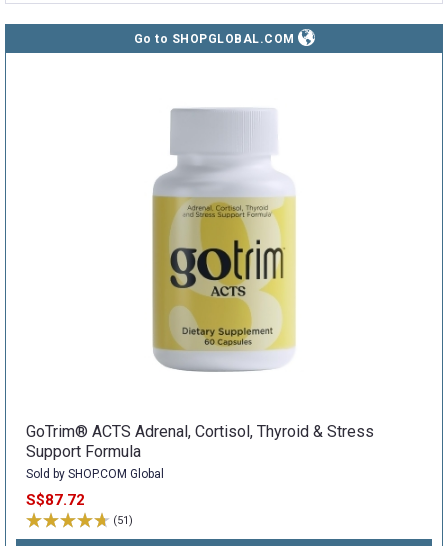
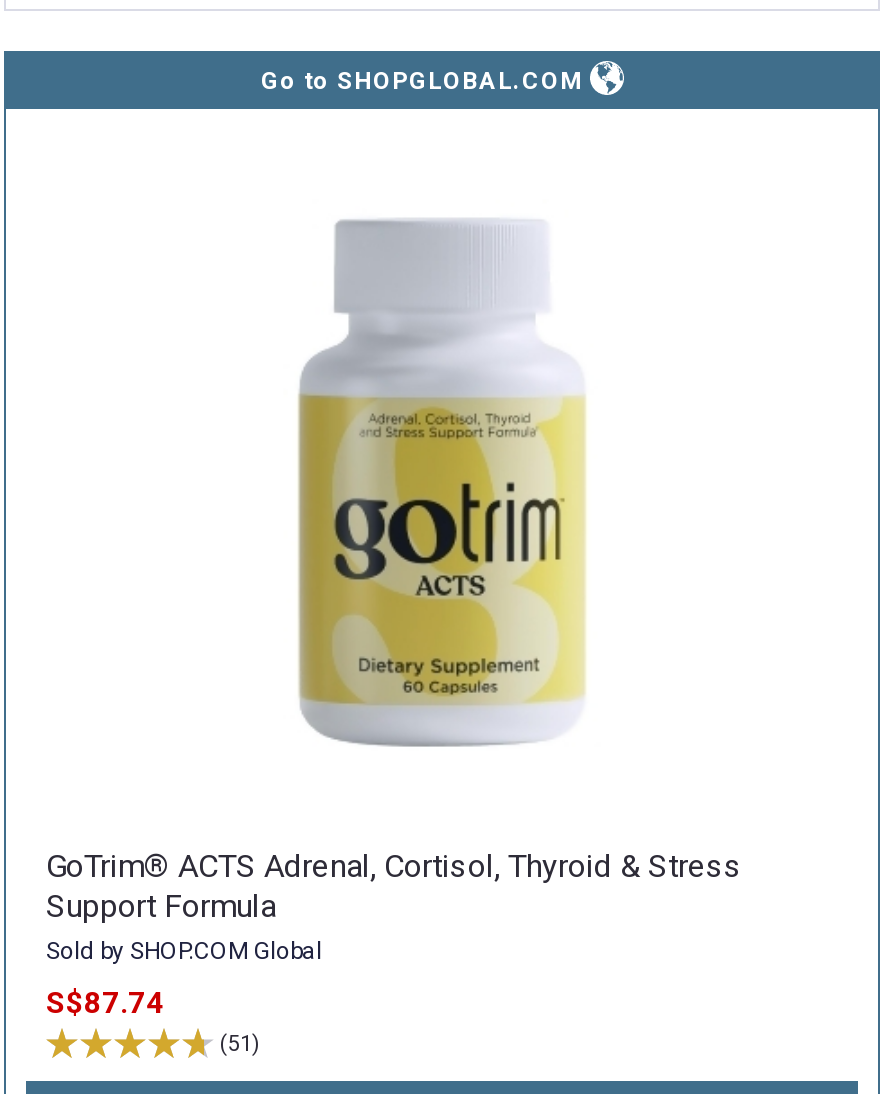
- S$87.72
+ S$87.74
